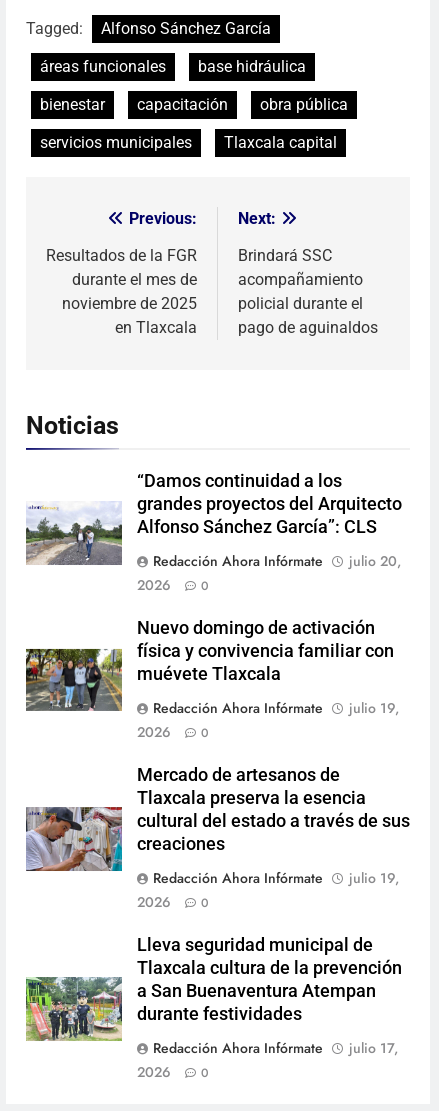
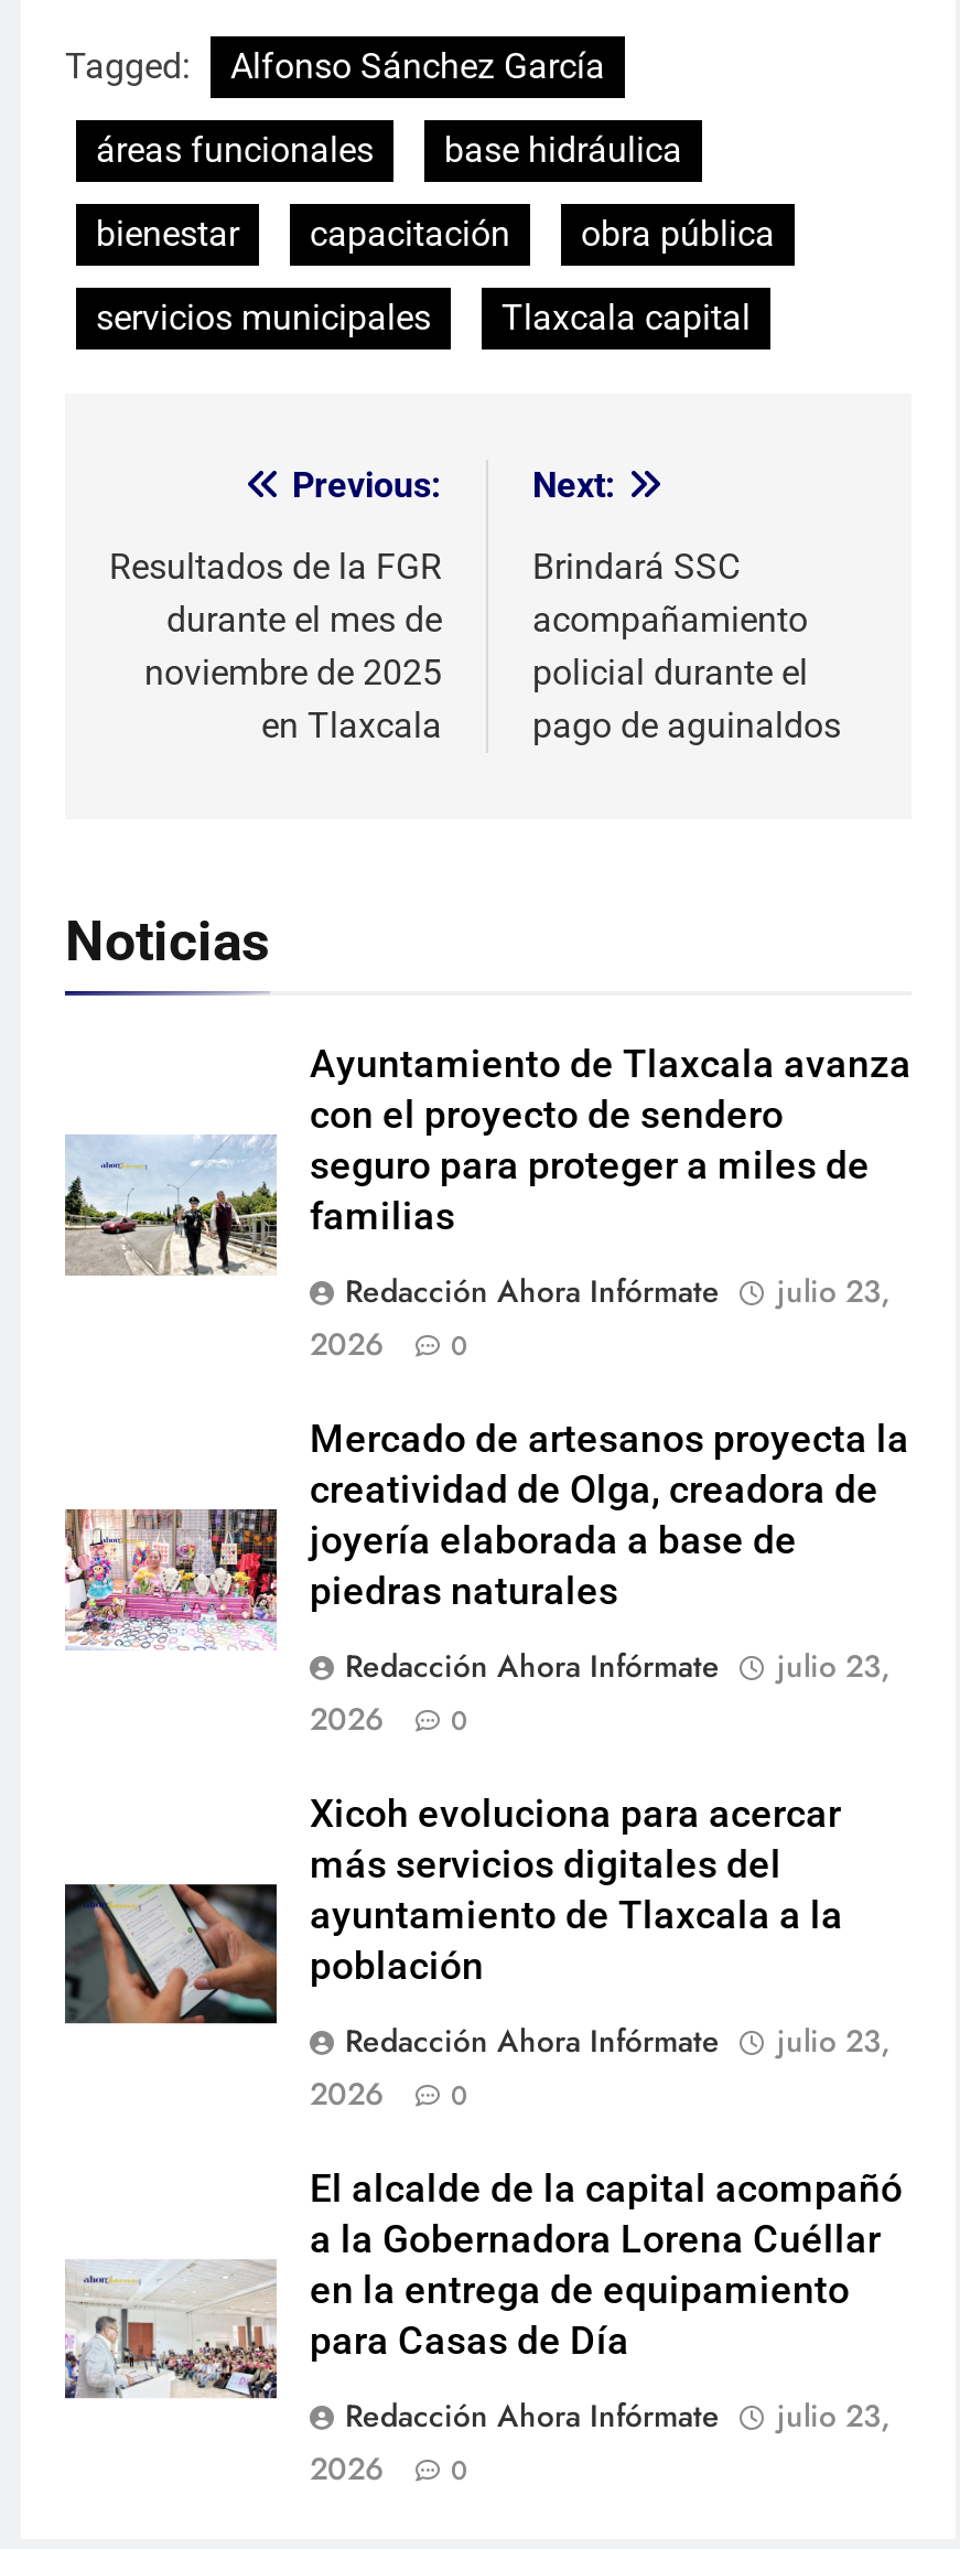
- [image]
- “Damos continuidad a los
- grandes proyectos del Arquitecto
- Alfonso Sánchez García”: CLS
+ [image]
+ Ayuntamiento de Tlaxcala avanza
+ con el proyecto de sendero
+ seguro para proteger a miles de
+ familias

- Redacción Ahora Infórmate julio 20,
+ Redacción Ahora Infórmate julio 23,

- [image]
- Nuevo domingo de activación
- física y convivencia familiar con
- muévete Tlaxcala
+ [image]
+ Mercado de artesanos proyecta la
+ creatividad de Olga, creadora de
+ joyería elaborada a base de
+ piedras naturales

- Redacción Ahora Infórmate julio 19,
+ Redacción Ahora Infórmate julio 23,

- [image]
- Mercado de artesanos de
- Tlaxcala preserva la esencia
- cultural del estado a través de sus
- creaciones
+ [image]
+ Xicoh evoluciona para acercar
+ más servicios digitales del
+ ayuntamiento de Tlaxcala a la
+ población

- Redacción Ahora Infórmate julio 19,
+ Redacción Ahora Infórmate julio 23,

- [image]
- Lleva seguridad municipal de
- Tlaxcala cultura de la prevención
- a San Buenaventura Atempan
- durante festividades
+ [image]
+ El alcalde de la capital acompañó
+ a la Gobernadora Lorena Cuéllar
+ en la entrega de equipamiento
+ para Casas de Día

- Redacción Ahora Infórmate julio 17,
+ Redacción Ahora Infórmate julio 23,
